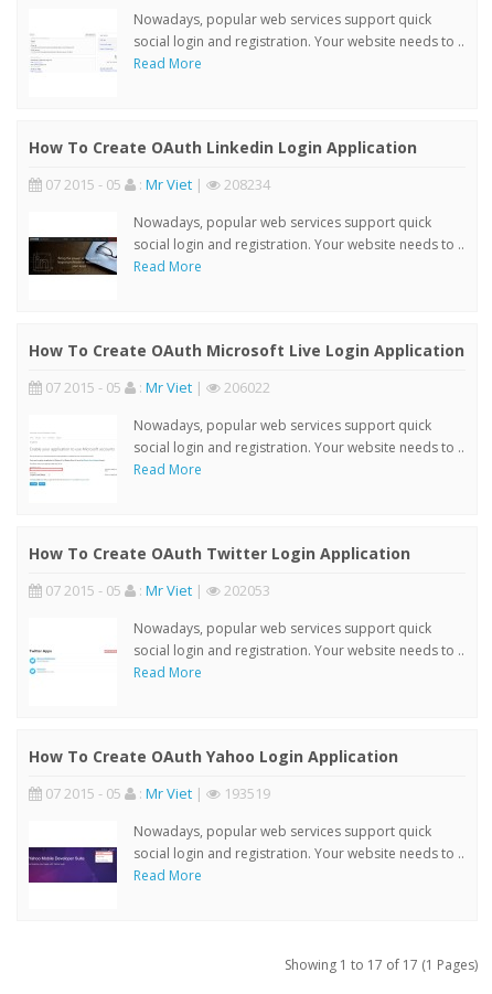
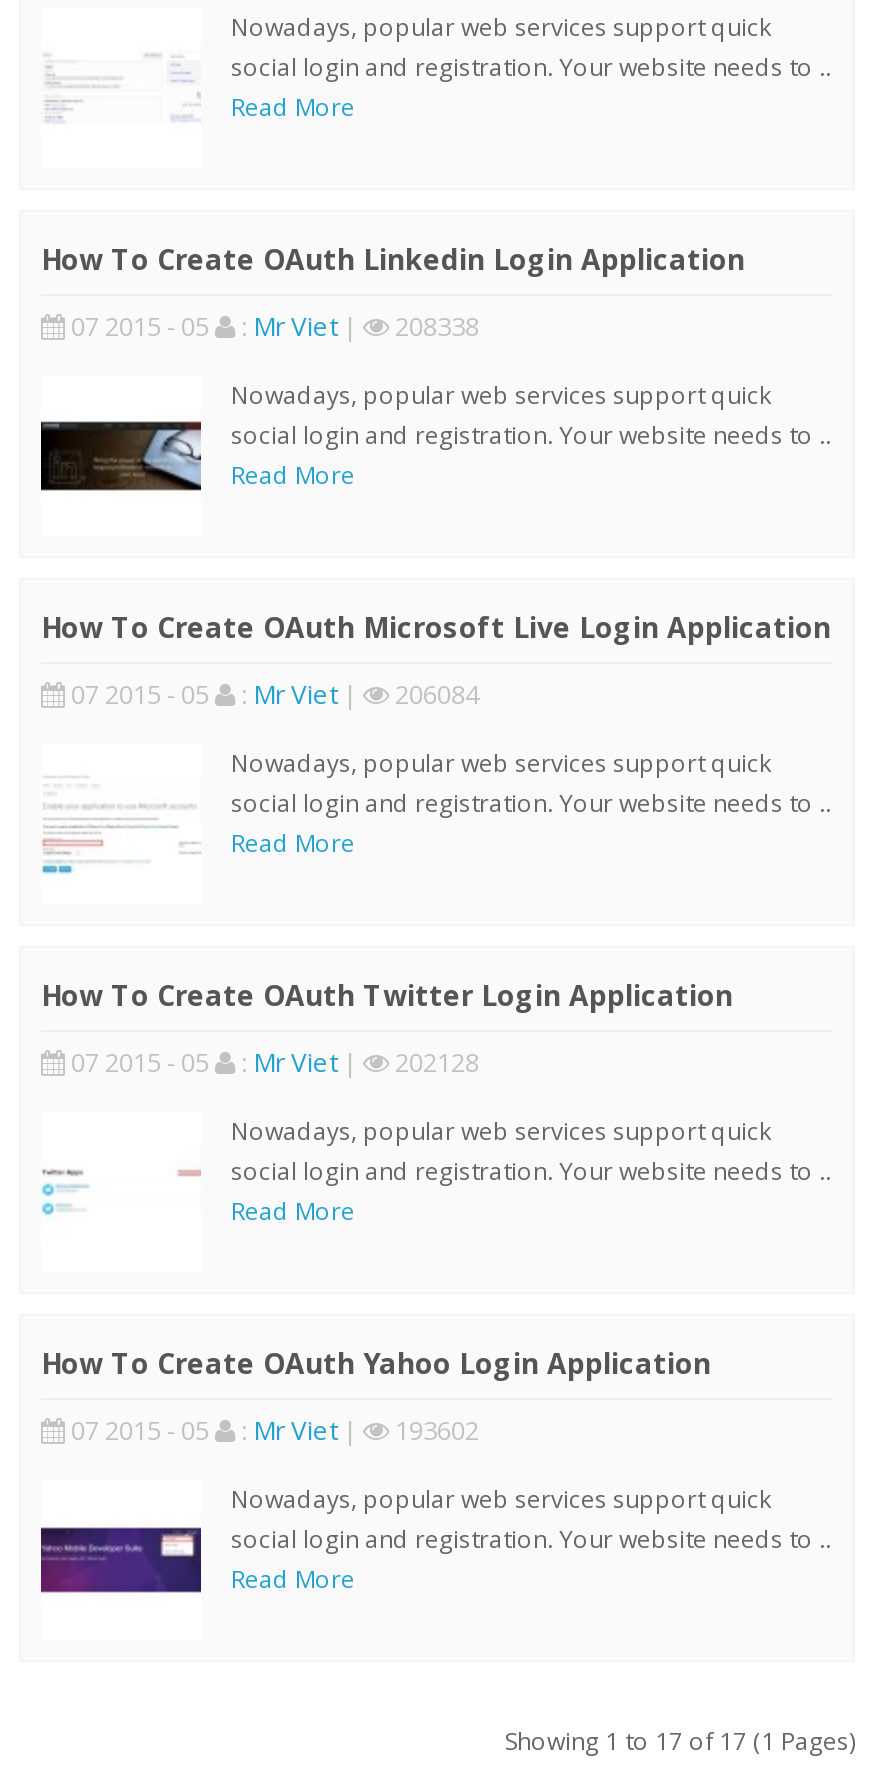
- 208234
+ 208338

- 206022
+ 206084

- 202053
+ 202128

- 193519
+ 193602
